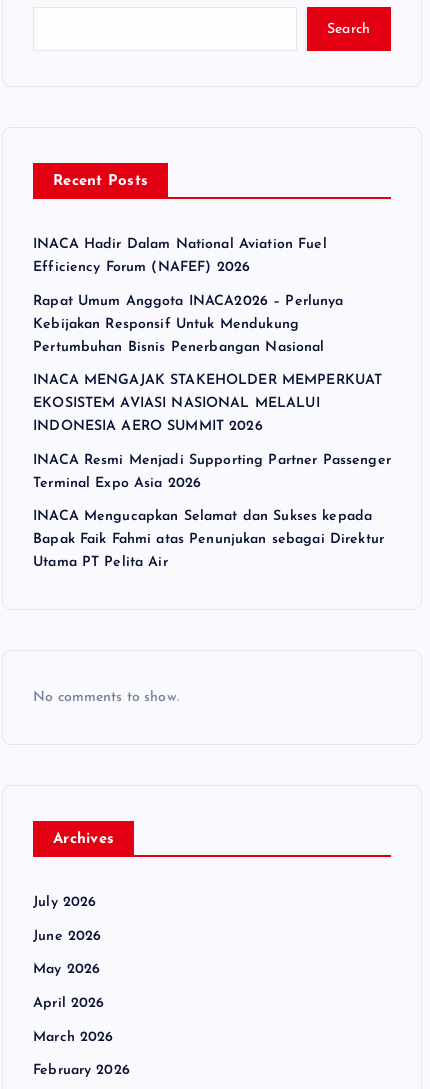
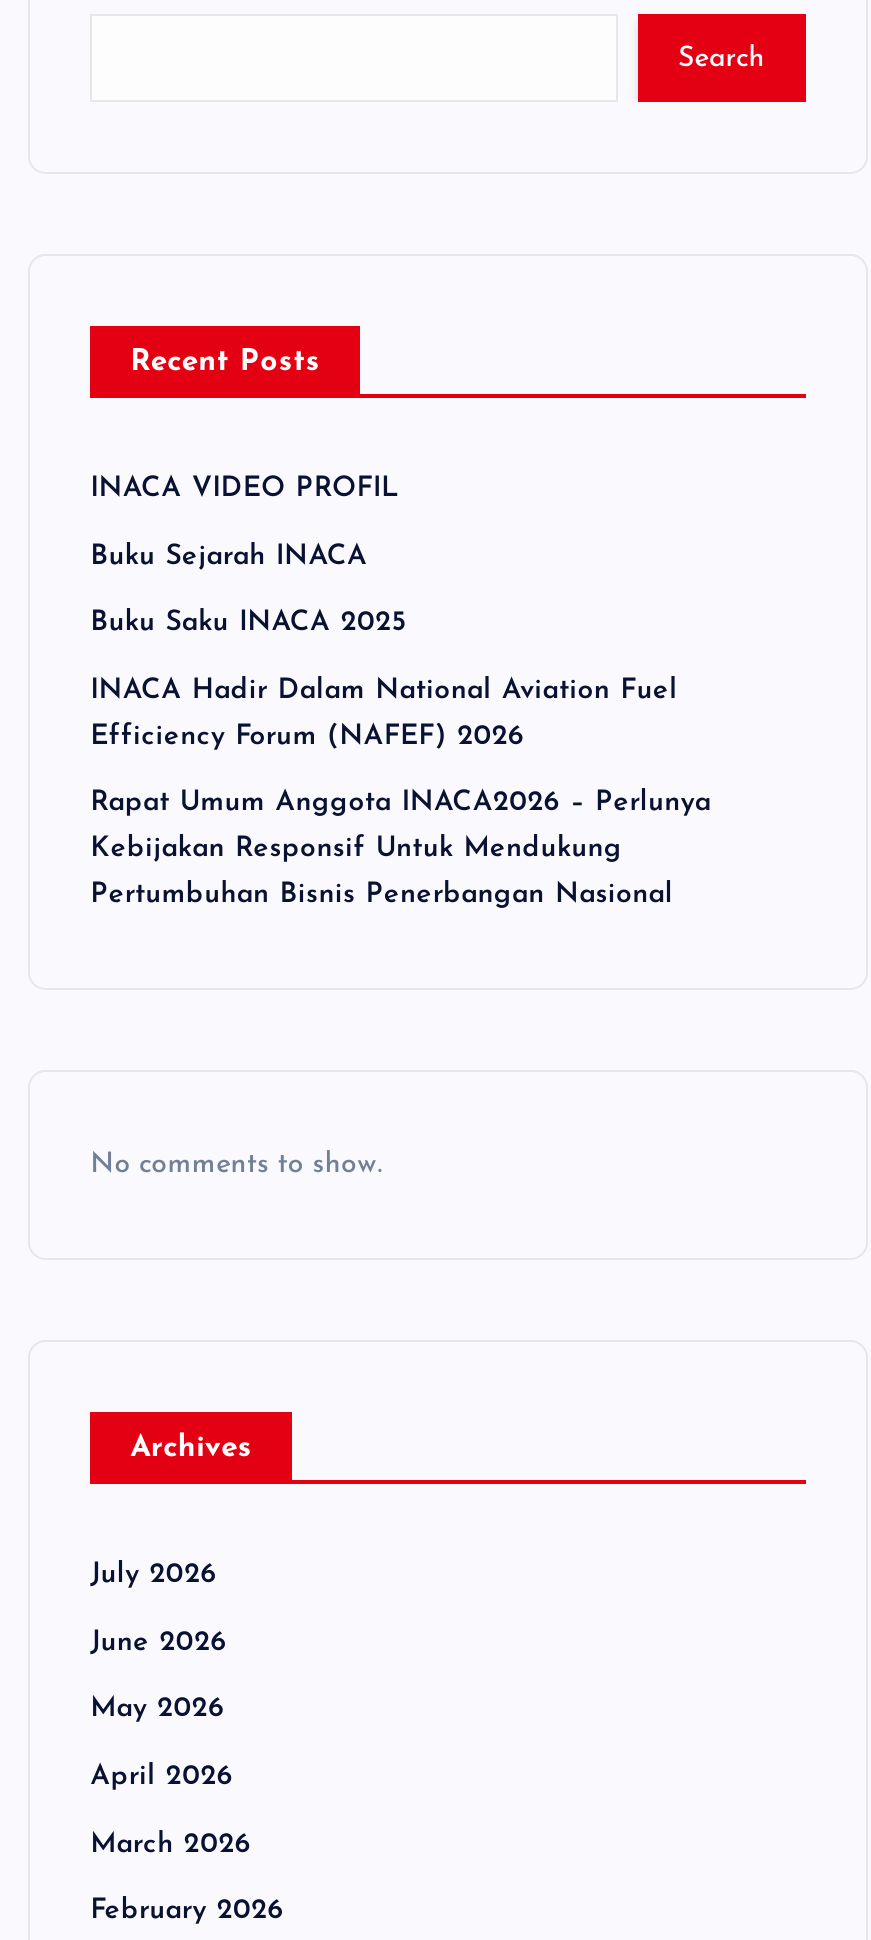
+ INACA VIDEO PROFIL
+ Buku Sejarah INACA
+ Buku Saku INACA 2025

moved down: INACA Hadir Dalam National Aviation Fuel | Efficiency Forum (NAFEF) 2026 | Rapat Umum Anggota INACA2026 – Perlunya | Kebijakan Responsif Untuk Mendukung | Pertumbuhan Bisnis Penerbangan Nasional

- INACA MENGAJAK STAKEHOLDER MEMPERKUAT
- EKOSISTEM AVIASI NASIONAL MELALUI
- INDONESIA AERO SUMMIT 2026
- INACA Resmi Menjadi Supporting Partner Passenger
- Terminal Expo Asia 2026
- INACA Mengucapkan Selamat dan Sukses kepada
- Bapak Faik Fahmi atas Penunjukan sebagai Direktur
- Utama PT Pelita Air
